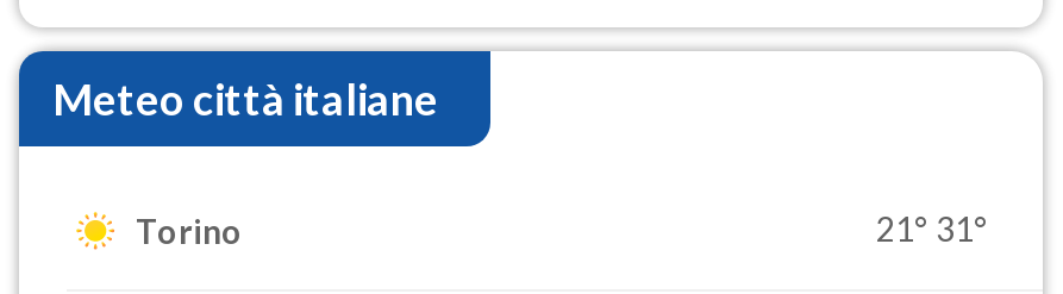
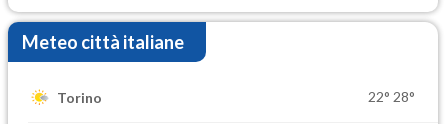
- 21° 31°
+ 22° 28°
